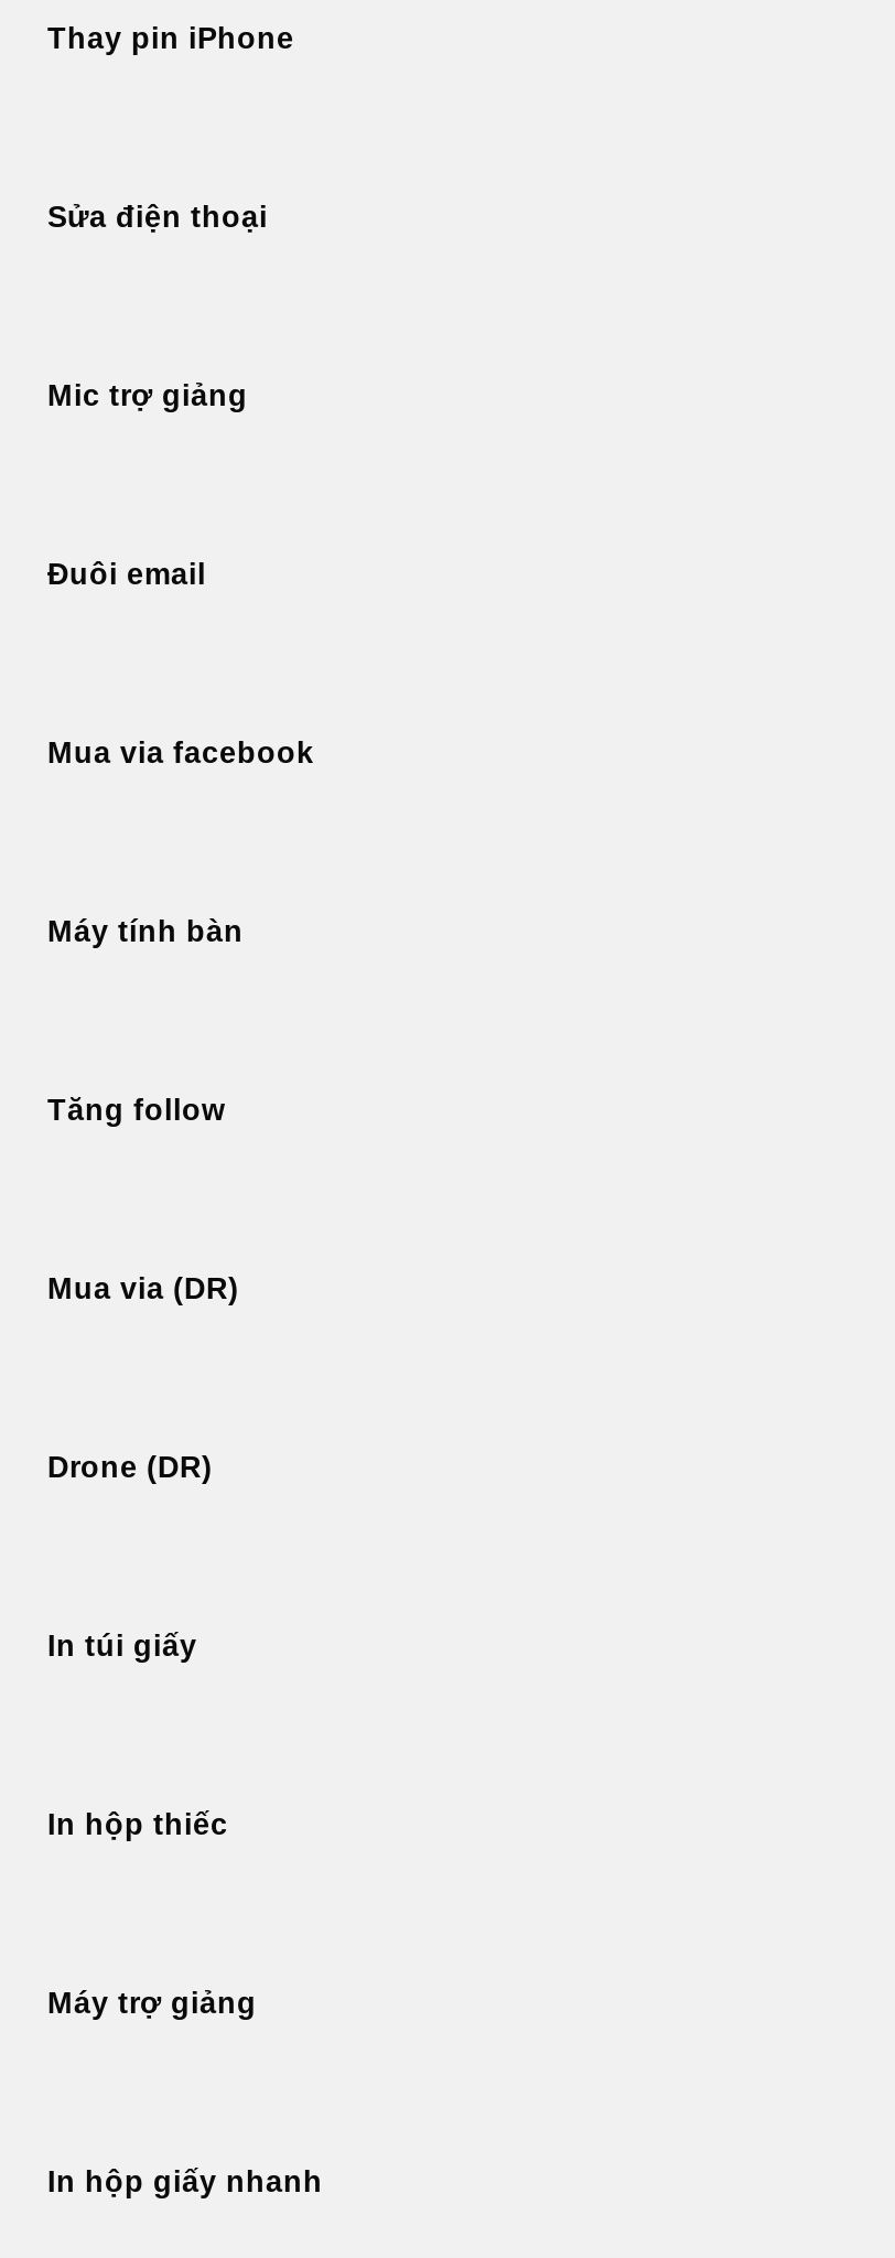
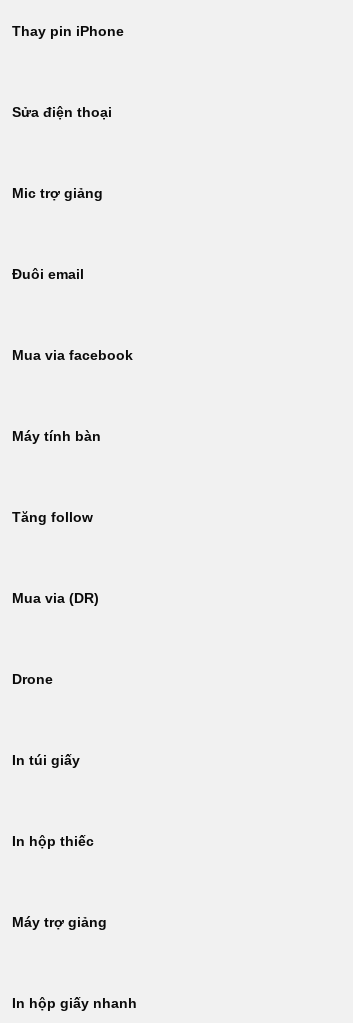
- Drone (DR)
+ Drone
